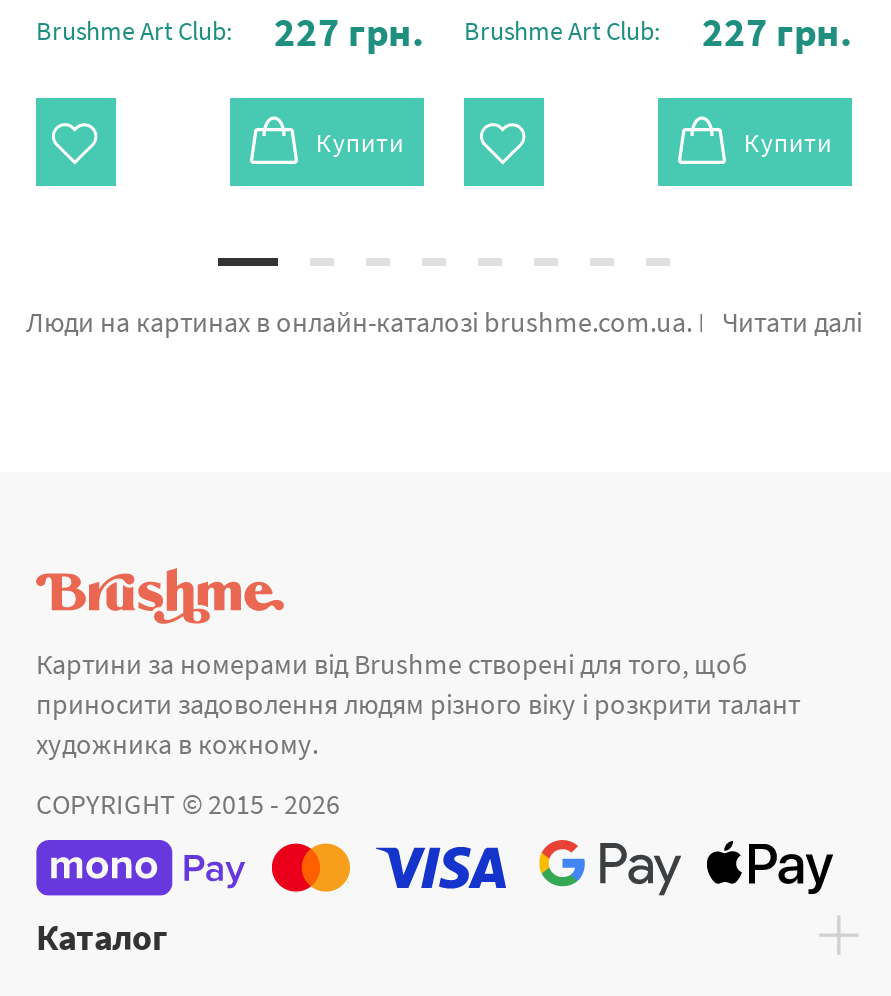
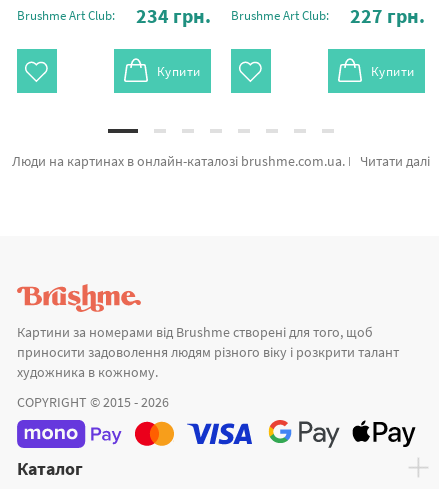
- Brushme Art Club: 227 грн. Brushme Art Club: 227 грн.
+ Brushme Art Club: 234 грн. Brushme Art Club: 227 грн.
